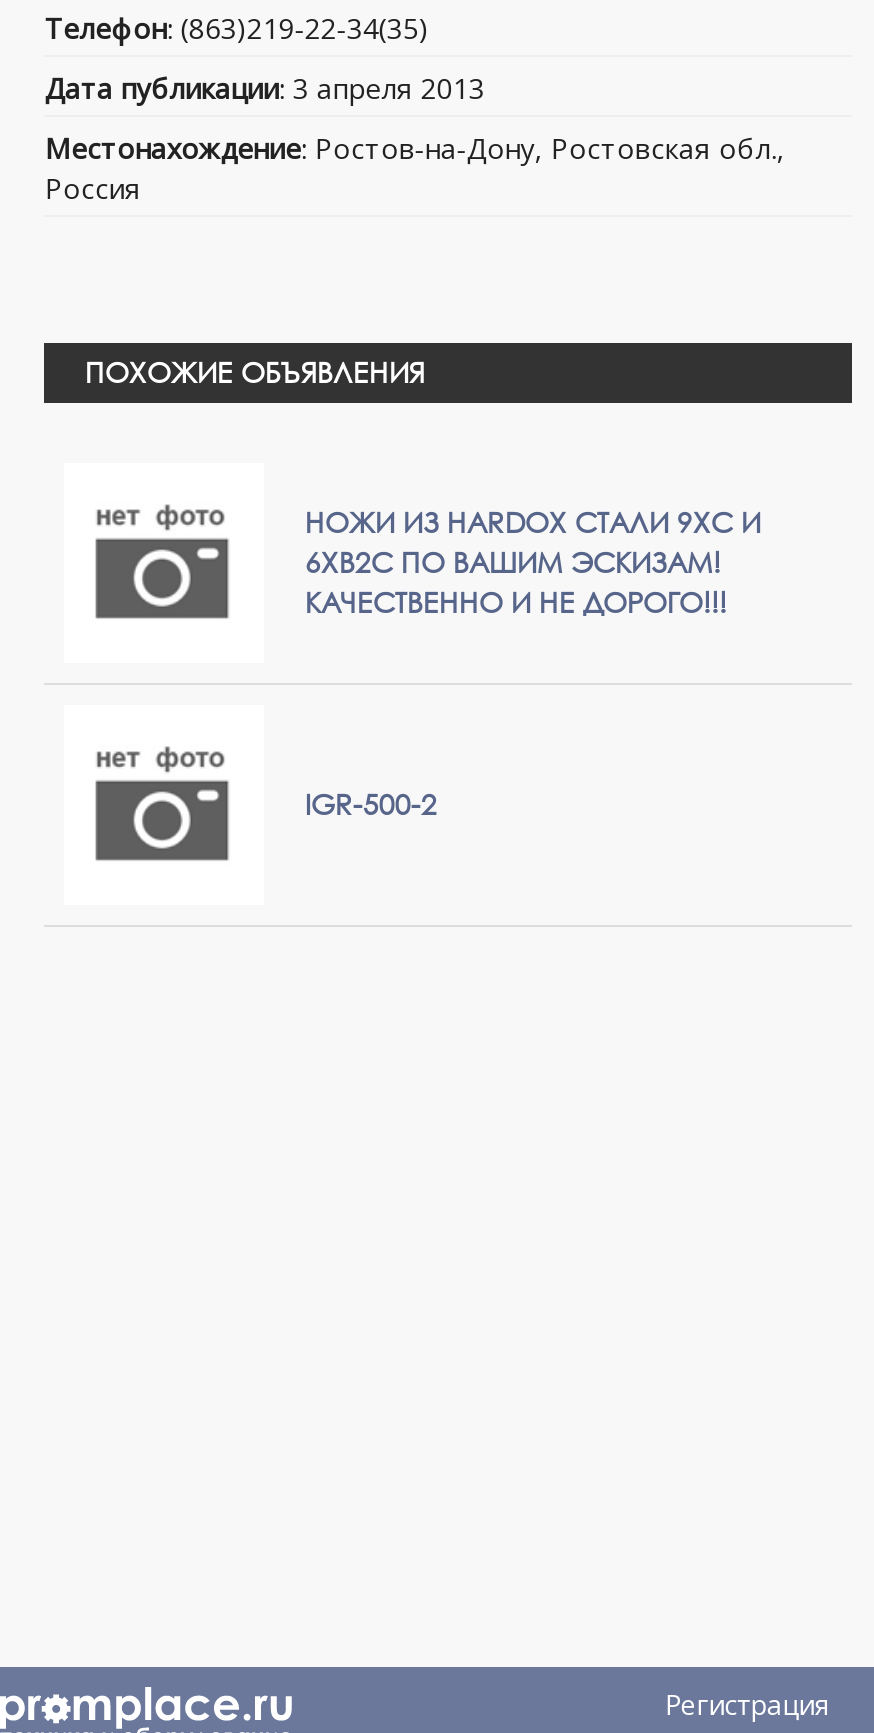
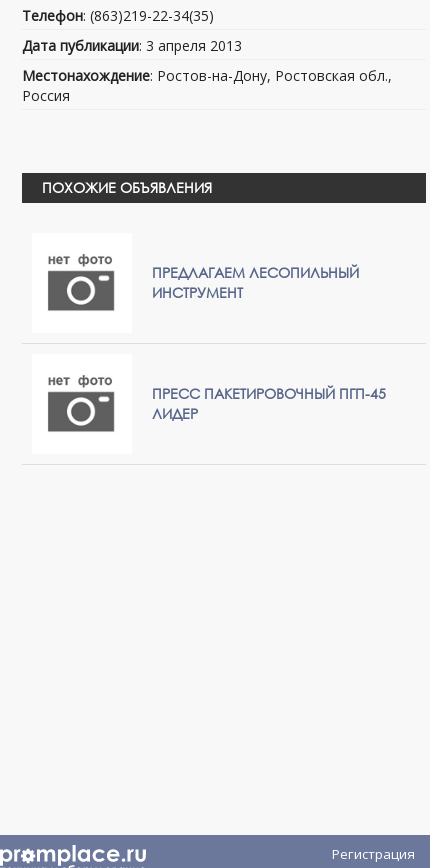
- НОЖИ ИЗ HARDOX СТАЛИ 9ХС И
- 6ХВ2С ПО ВАШИМ ЭСКИЗАМ!
- КАЧЕСТВЕННО И НЕ ДОРОГО!!!
+ ПРЕДЛАГАЕМ ЛЕСОПИЛЬНЫЙ
+ ИНСТРУМЕНТ

- IGR-500-2
+ ПРЕСС ПАКЕТИРОВОЧНЫЙ ПГП-45
+ ЛИДЕР
